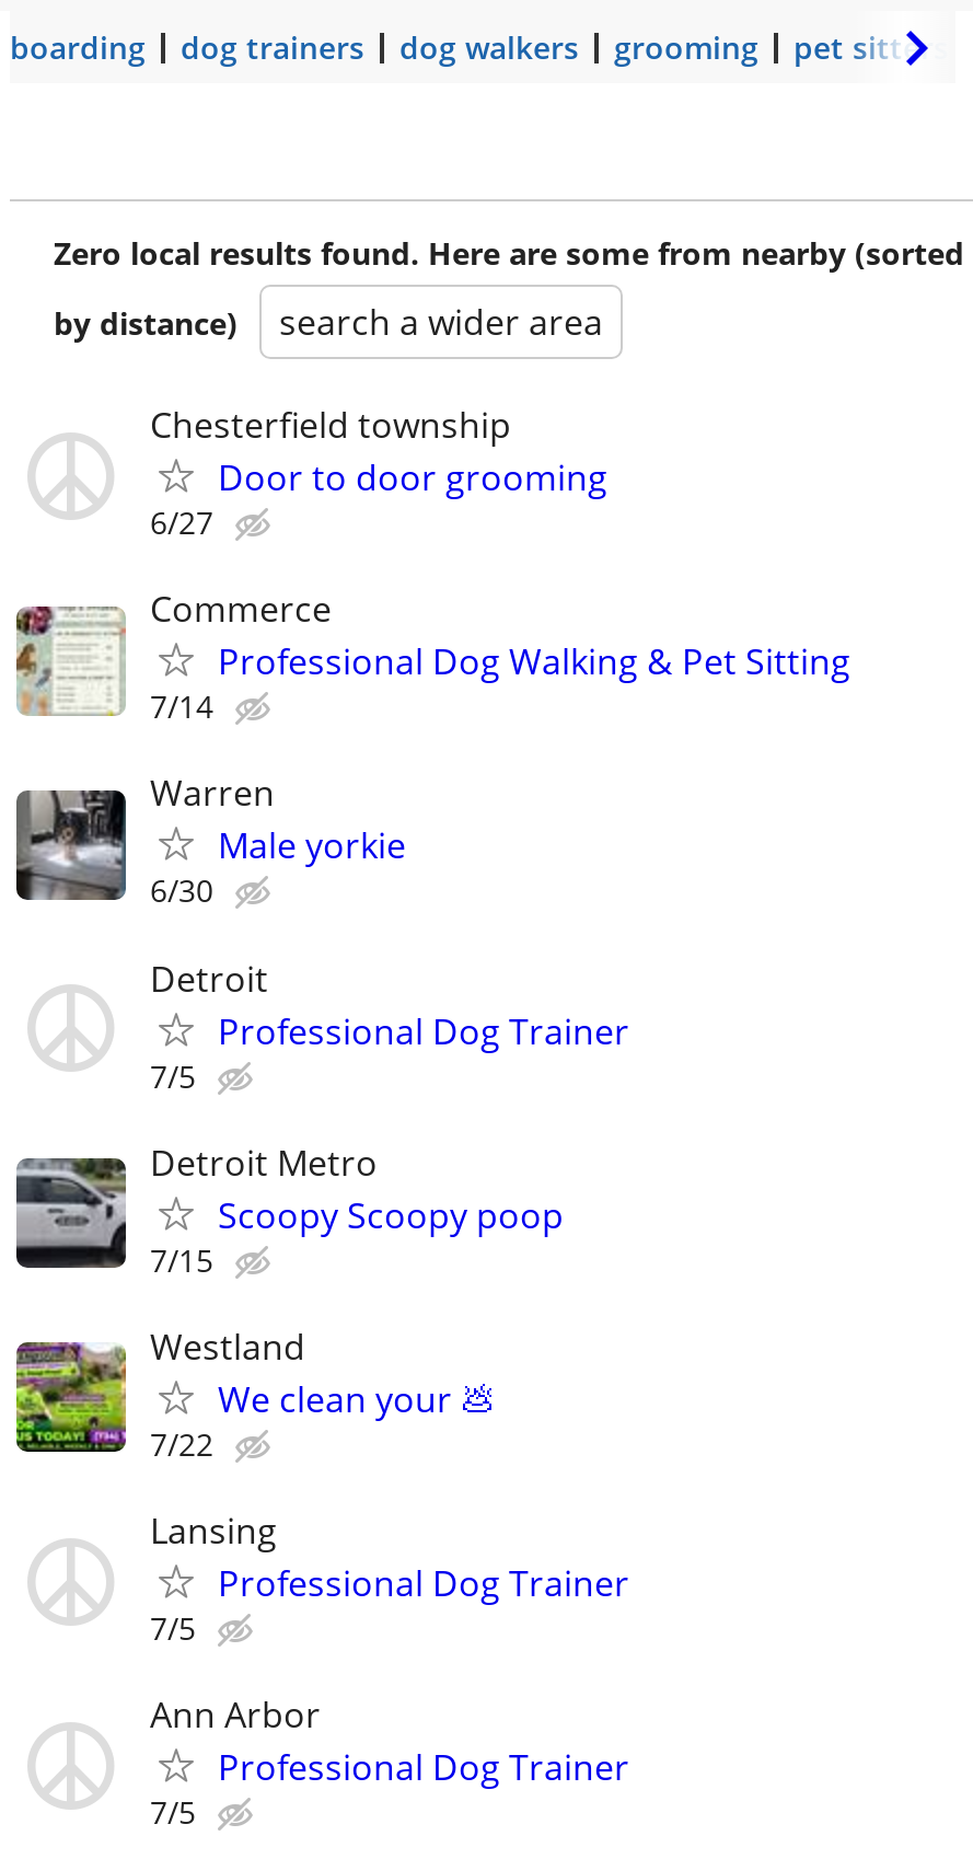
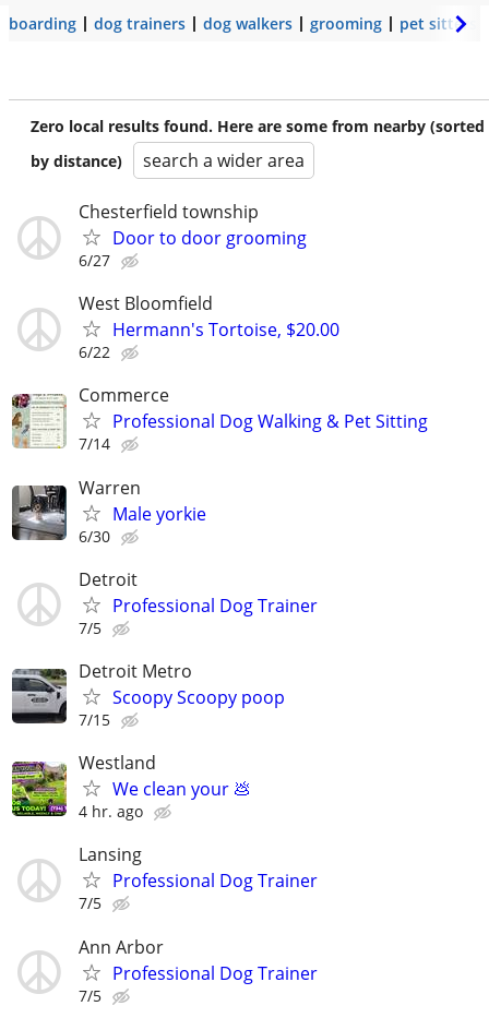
+ West Bloomfield
+ Hermann's Tortoise, $20.00
+ 6/22

- 7/22
+ 4 hr. ago
